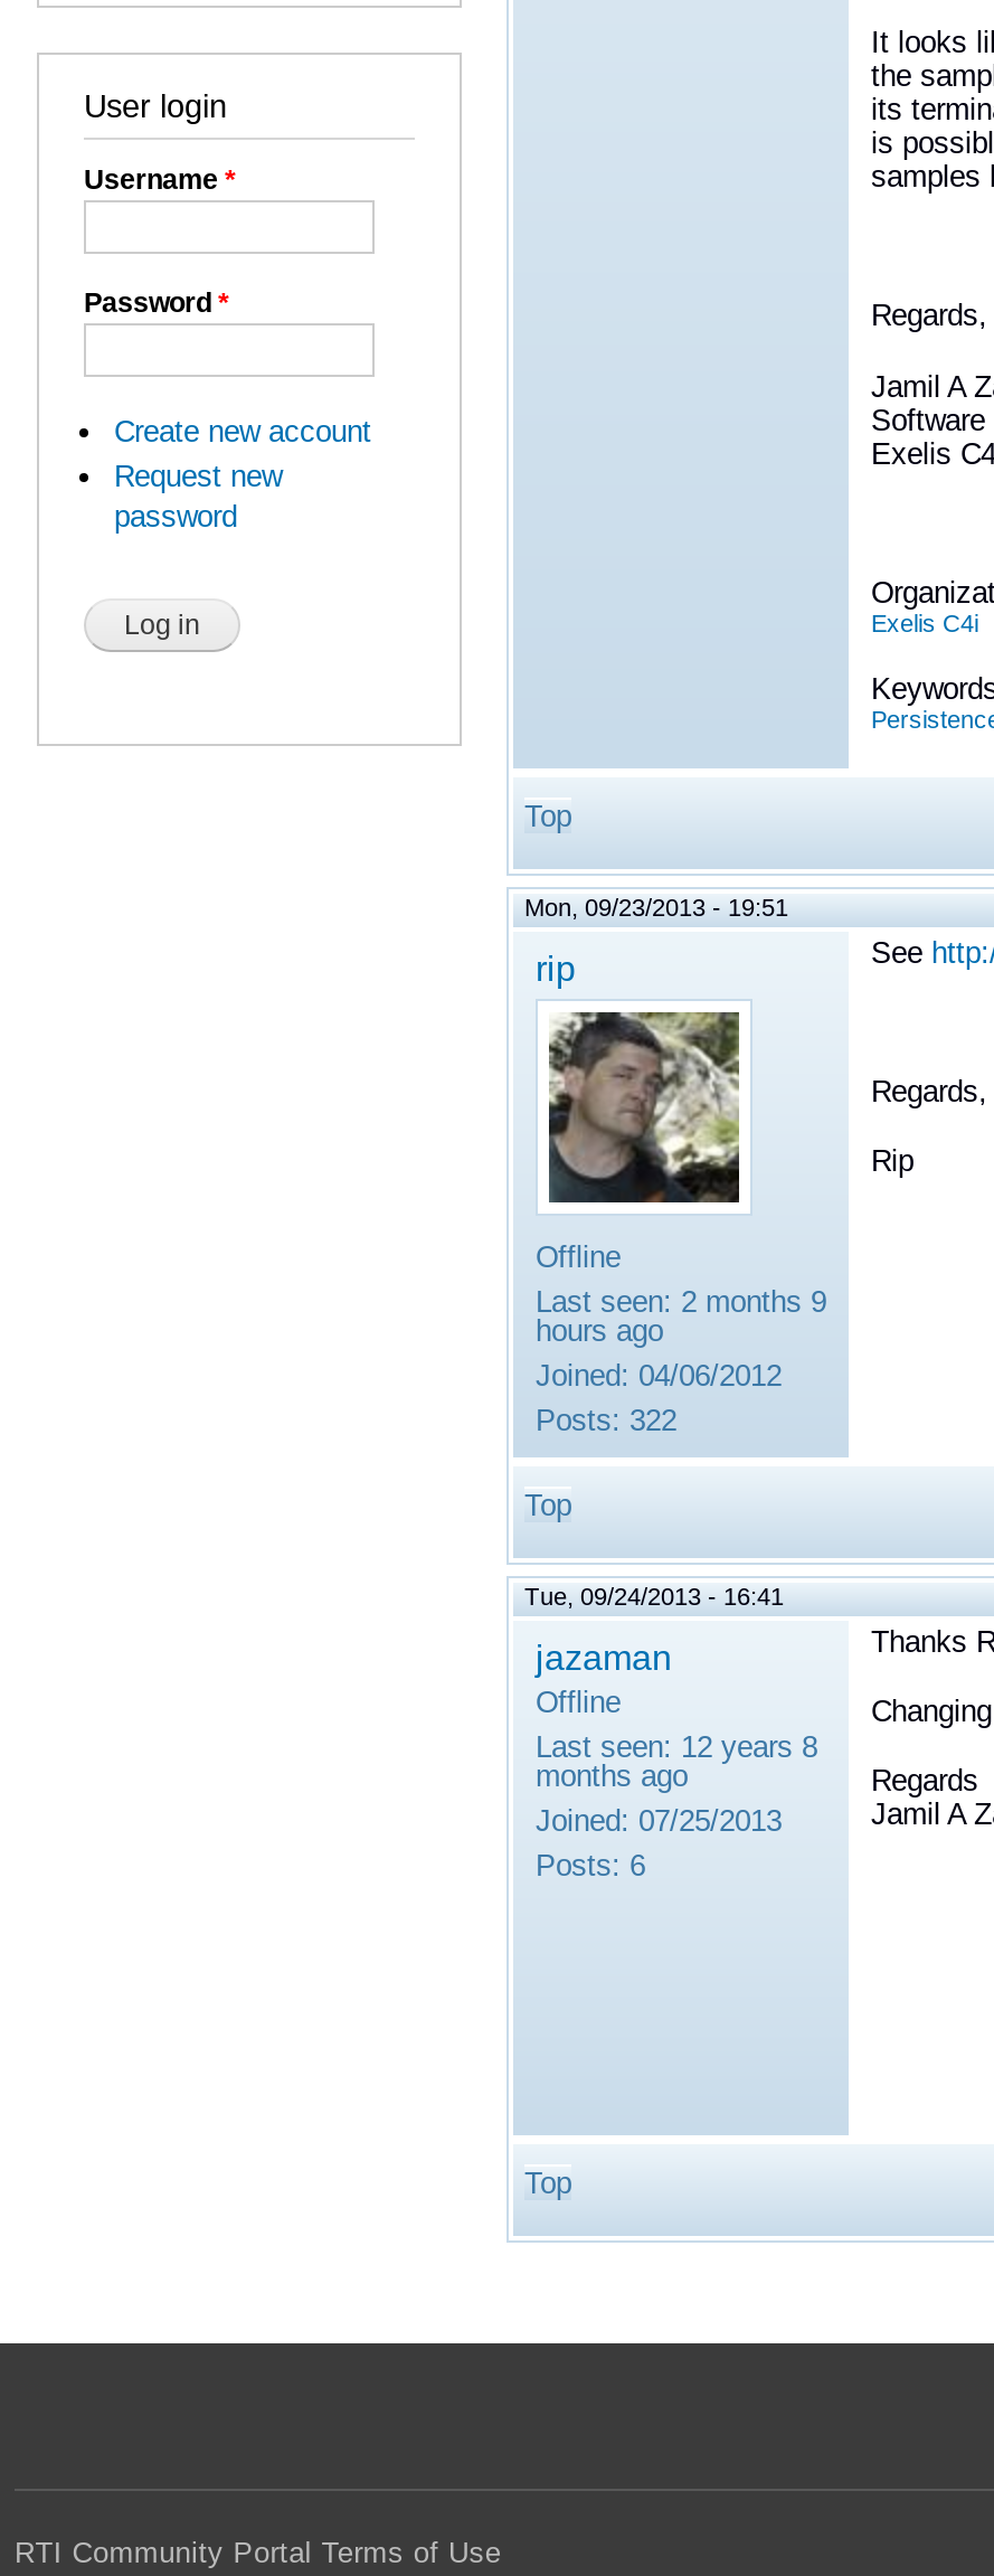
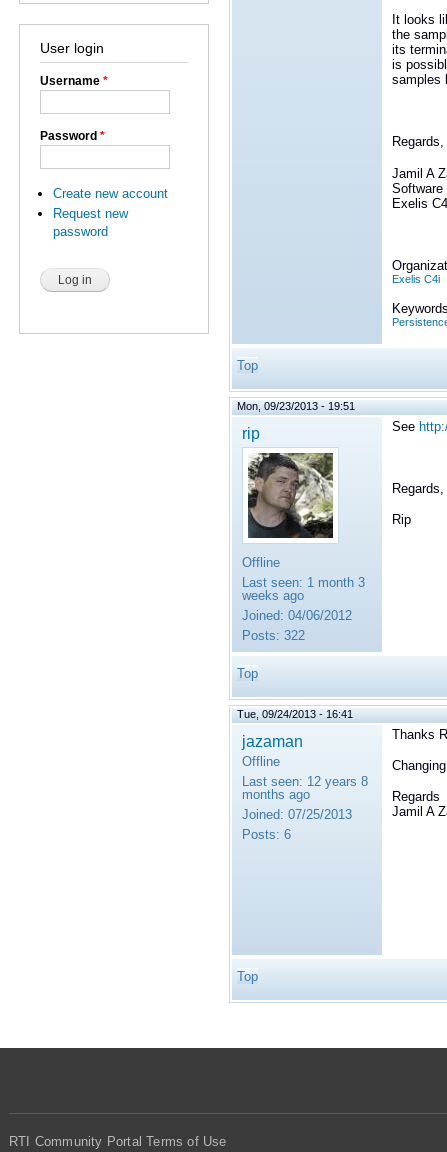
- Last seen: 2 months 9
+ Last seen: 1 month 3

- hours ago
+ weeks ago
